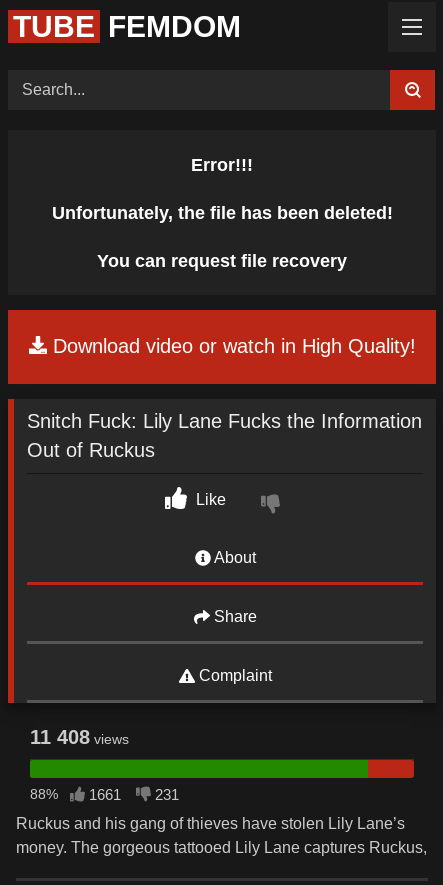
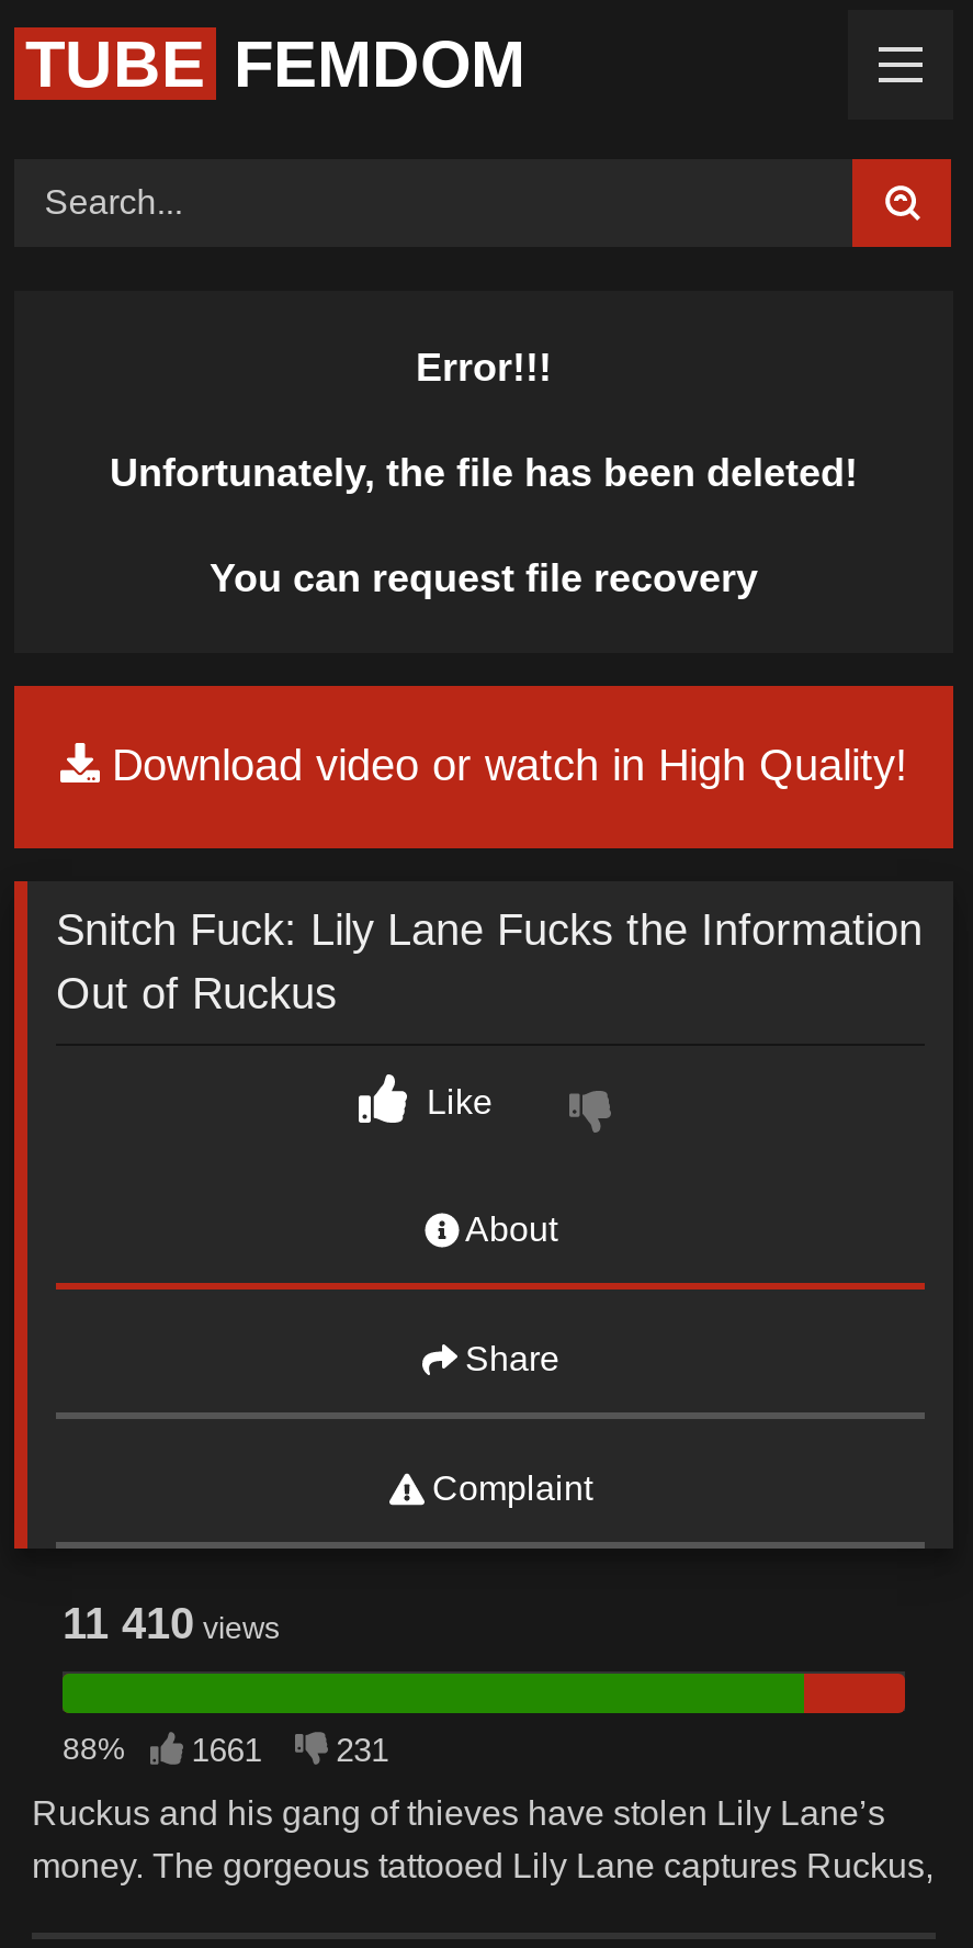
- 11 408 views
+ 11 410 views
